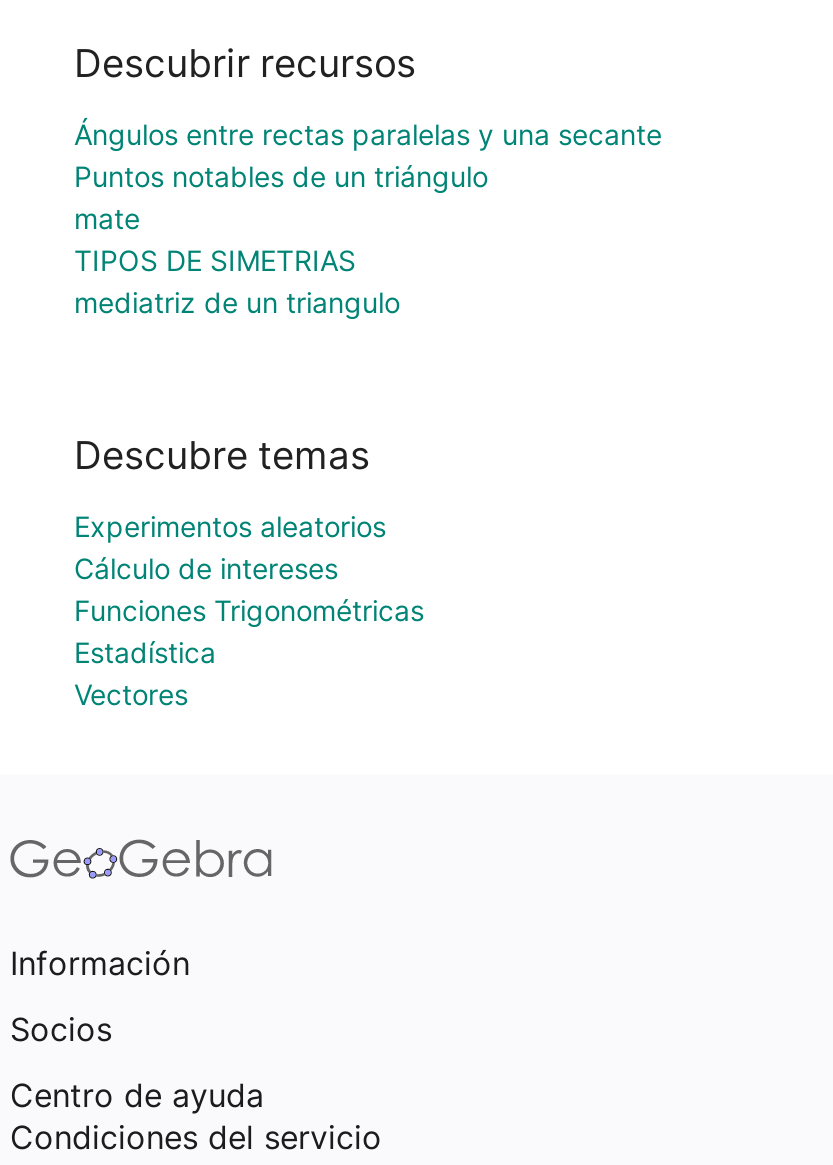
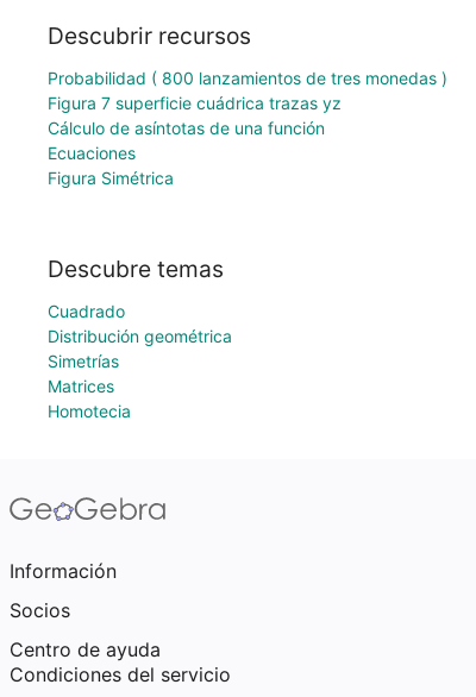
- Ángulos entre rectas paralelas y una secante
- Puntos notables de un triángulo
- mate
- TIPOS DE SIMETRIAS
- mediatriz de un triangulo
+ Probabilidad ( 800 lanzamientos de tres monedas )
+ Figura 7 superficie cuádrica trazas yz
+ Cálculo de asíntotas de una función
+ Ecuaciones
+ Figura Simétrica

- Experimentos aleatorios
- Cálculo de intereses
- Funciones Trigonométricas
- Estadística
- Vectores
+ Cuadrado
+ Distribución geométrica
+ Simetrías
+ Matrices
+ Homotecia
